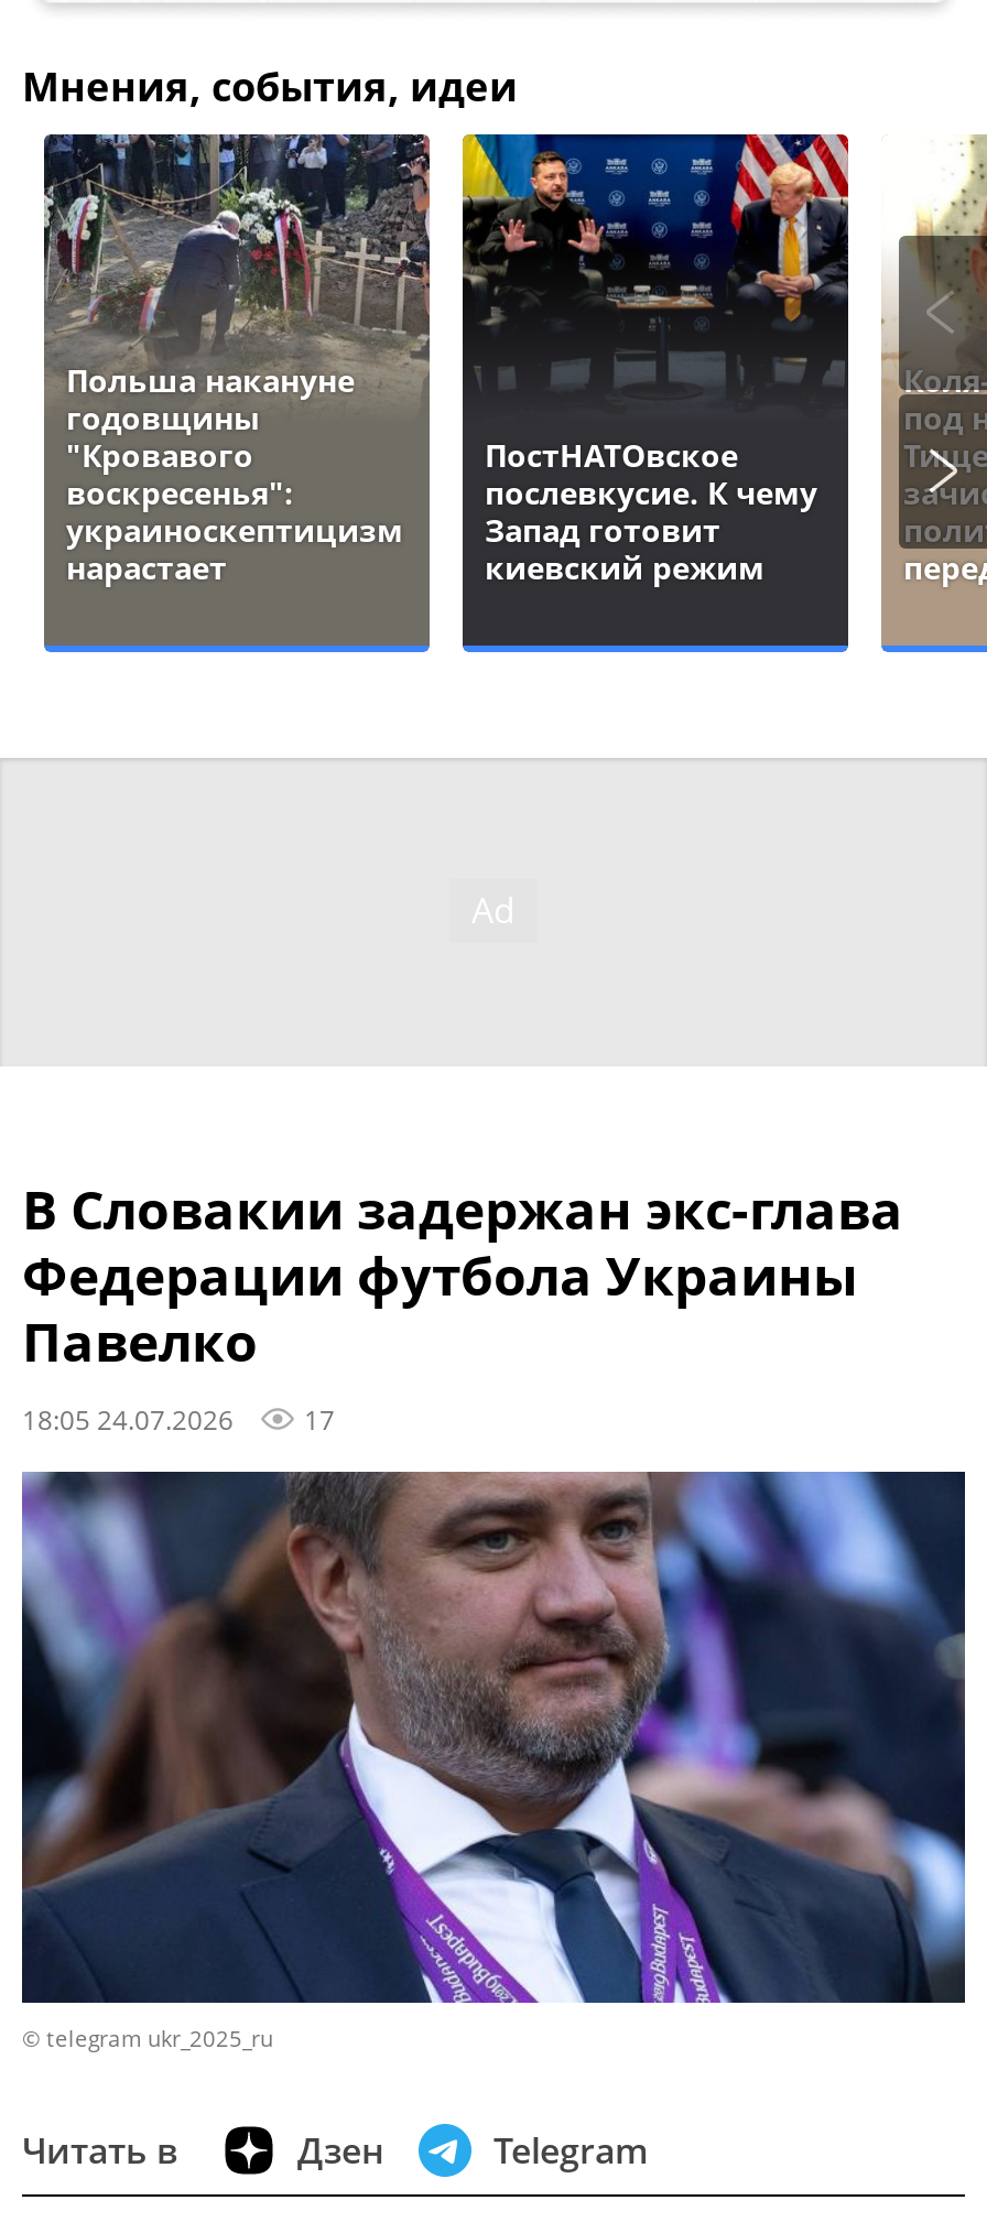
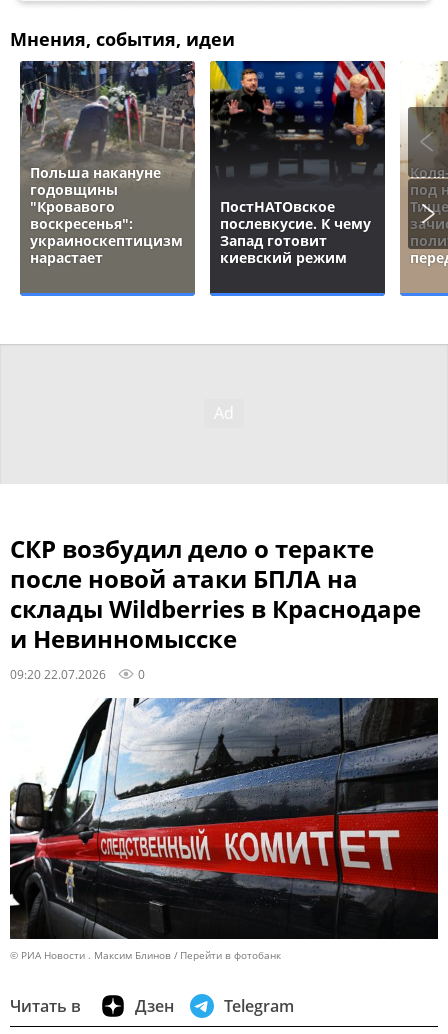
- В Словакии задержан экс-глава
- Федерации футбола Украины
- Павелко
- 18:05 24.07.2026
- 17
+ СКР возбудил дело о теракте
+ после новой атаки БПЛА на
+ склады Wildberries в Краснодаре
+ и Невинномысске
+ 09:20 22.07.2026
+ 0

- [image]
- © telegram ukr_2025_ru
+ [image]
+ © РИА Новости . Максим Блинов
+ Перейти в фотобанк
